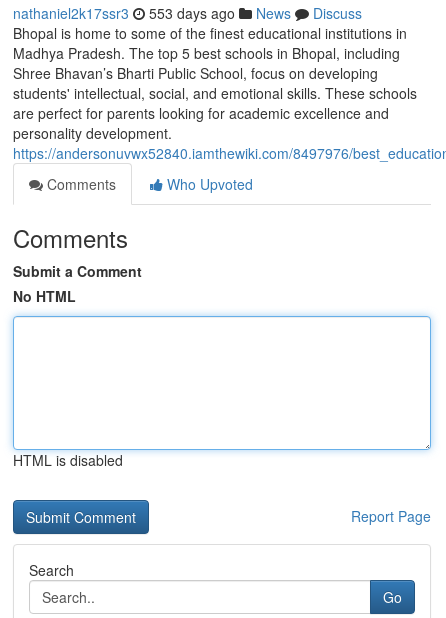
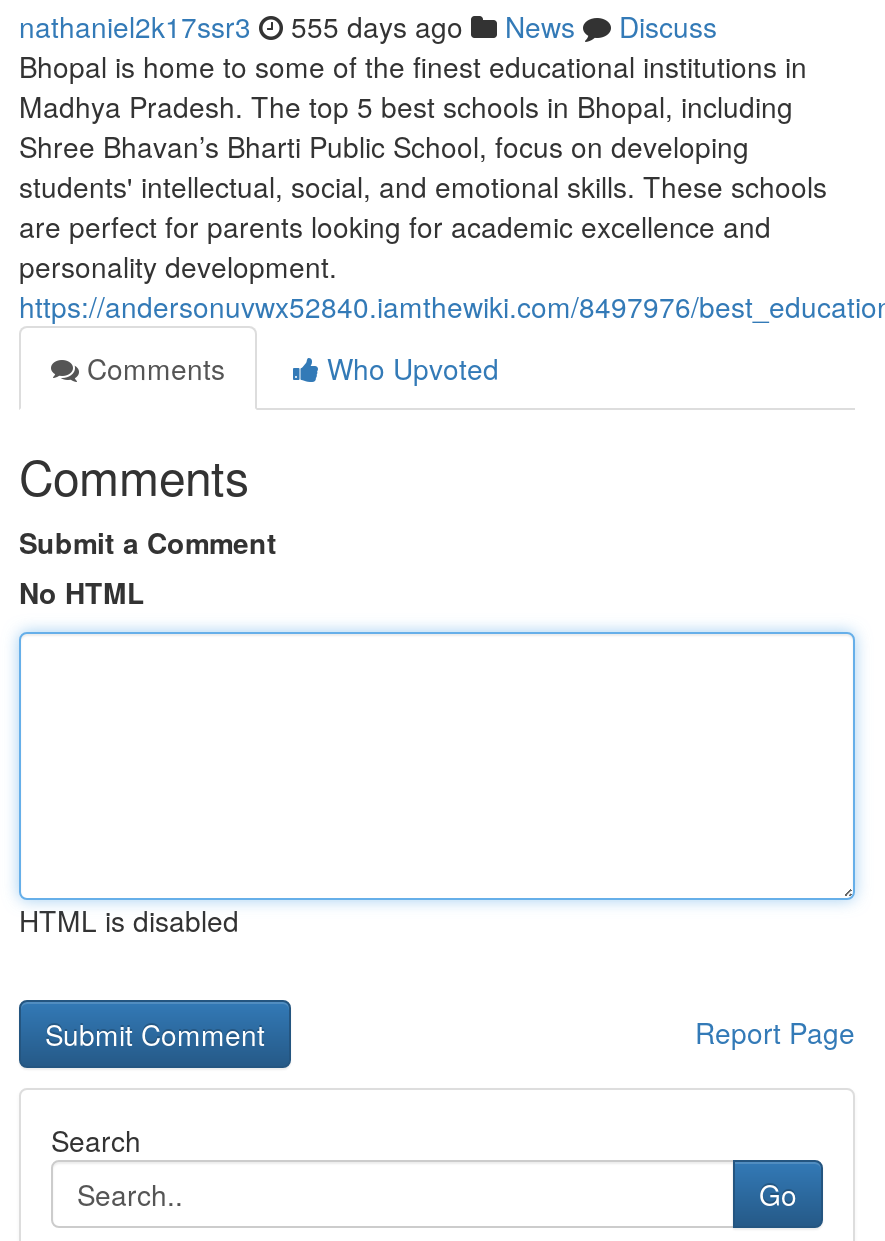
- nathaniel2k17ssr3 553 days ago News Discuss
+ nathaniel2k17ssr3 555 days ago News Discuss
